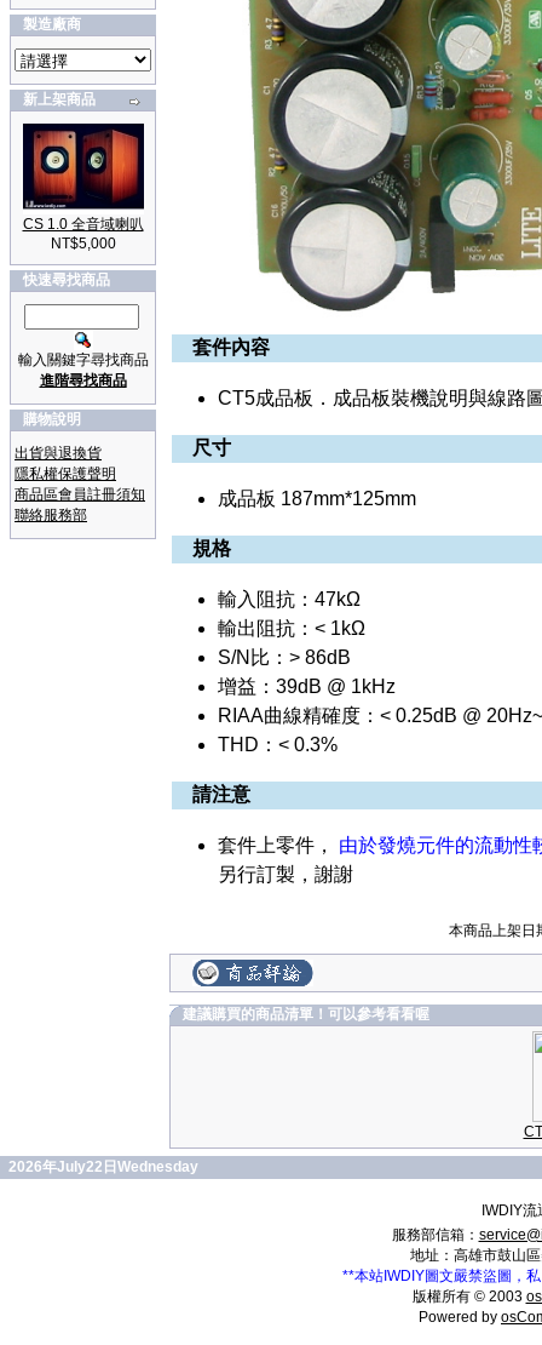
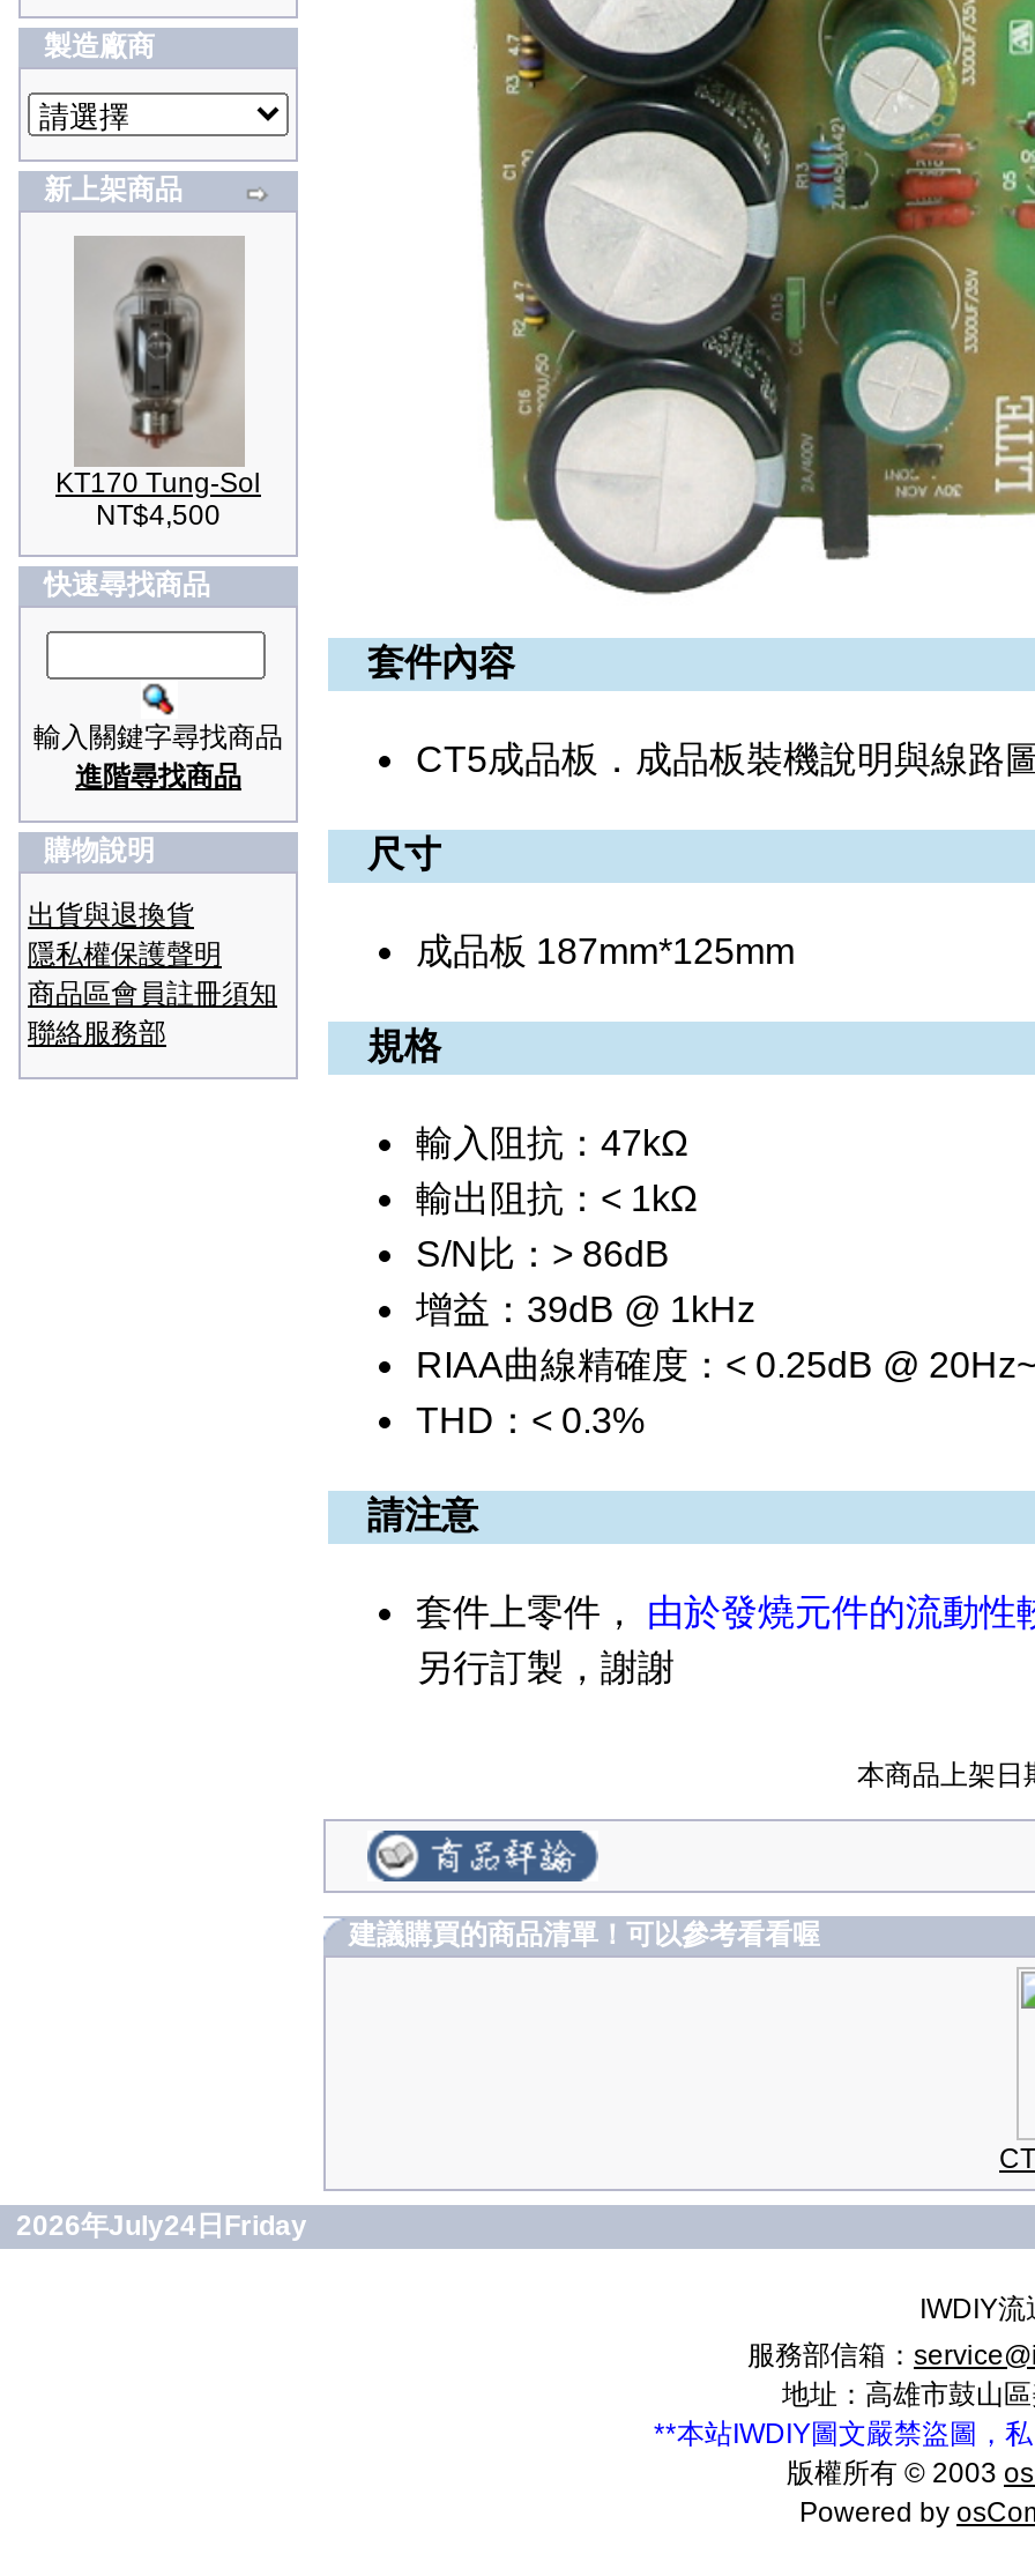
- [image]
- CS 1.0 全音域喇叭
- NT$5,000
+ [image]
+ KT170 Tung-Sol
+ NT$4,500

moved down: 快速尋找商品 | 輸入關鍵字尋找商品 | 進階尋找商品 | 購物說明 | 隱私權保護聲明 | 商品區會員註冊須知 | 聯絡服務部

- 2026年July22日Wednesday
+ 2026年July24日Friday
